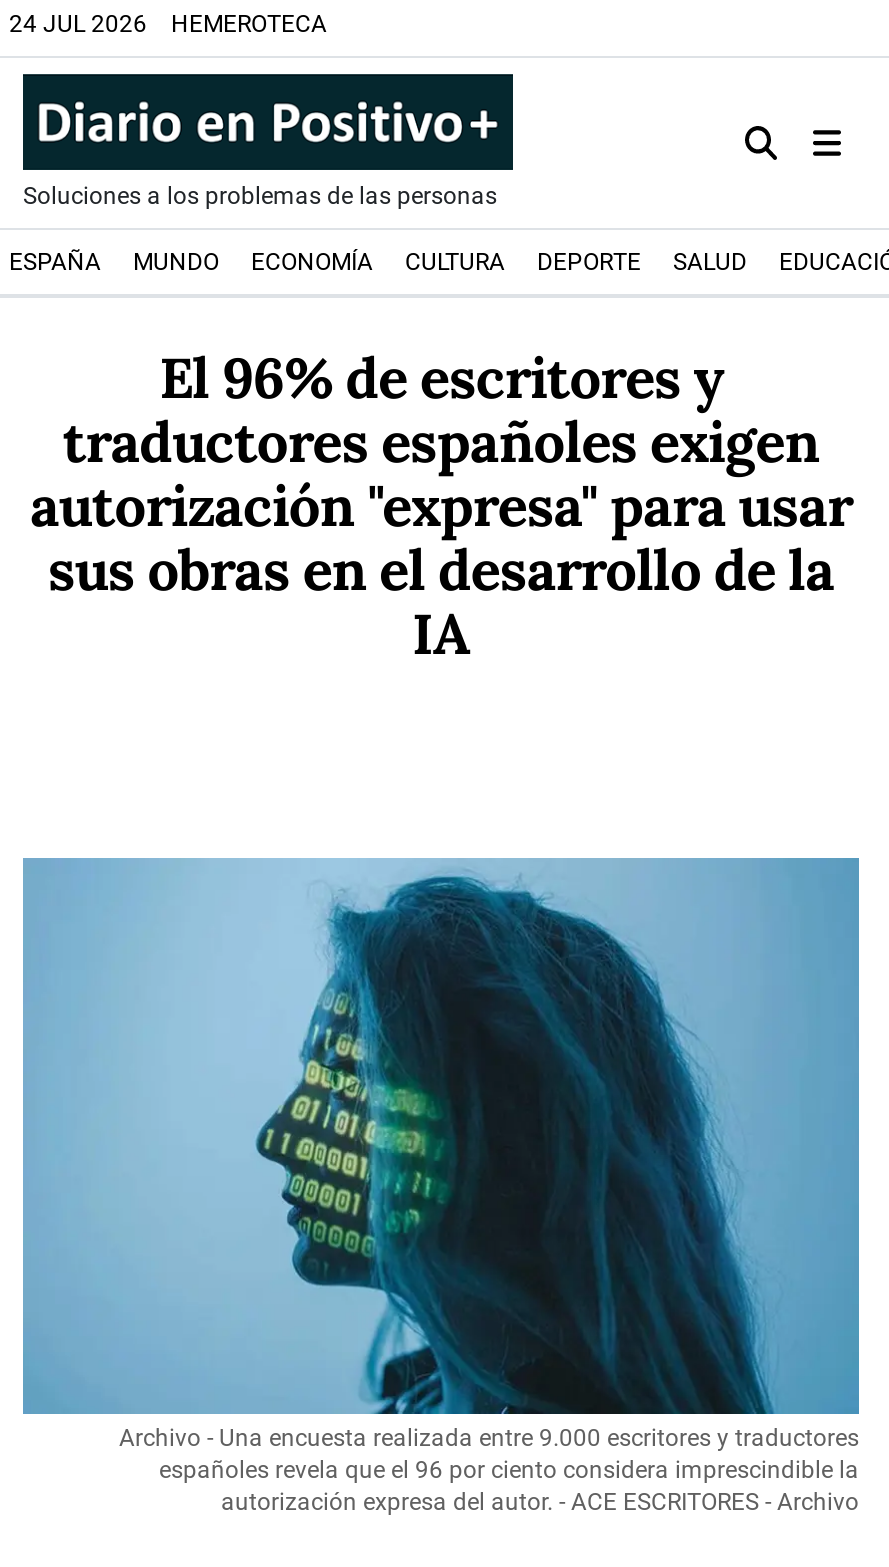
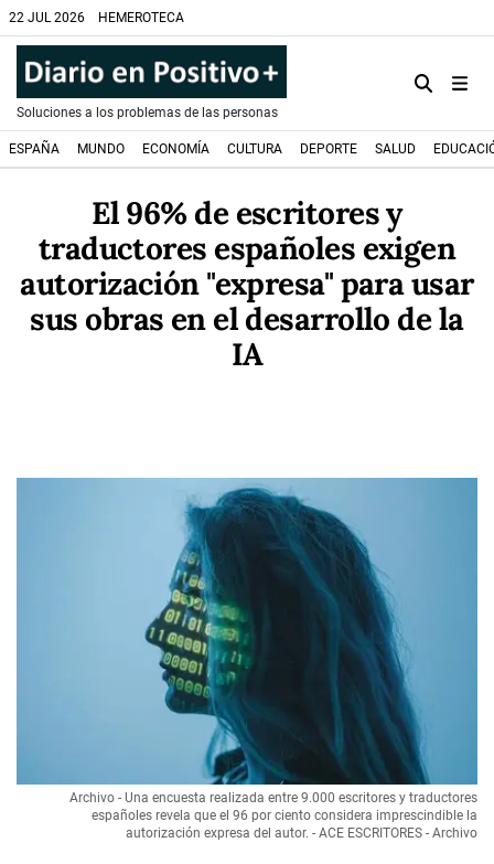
- 24 JUL 2026 HEMEROTECA
+ 22 JUL 2026 HEMEROTECA
